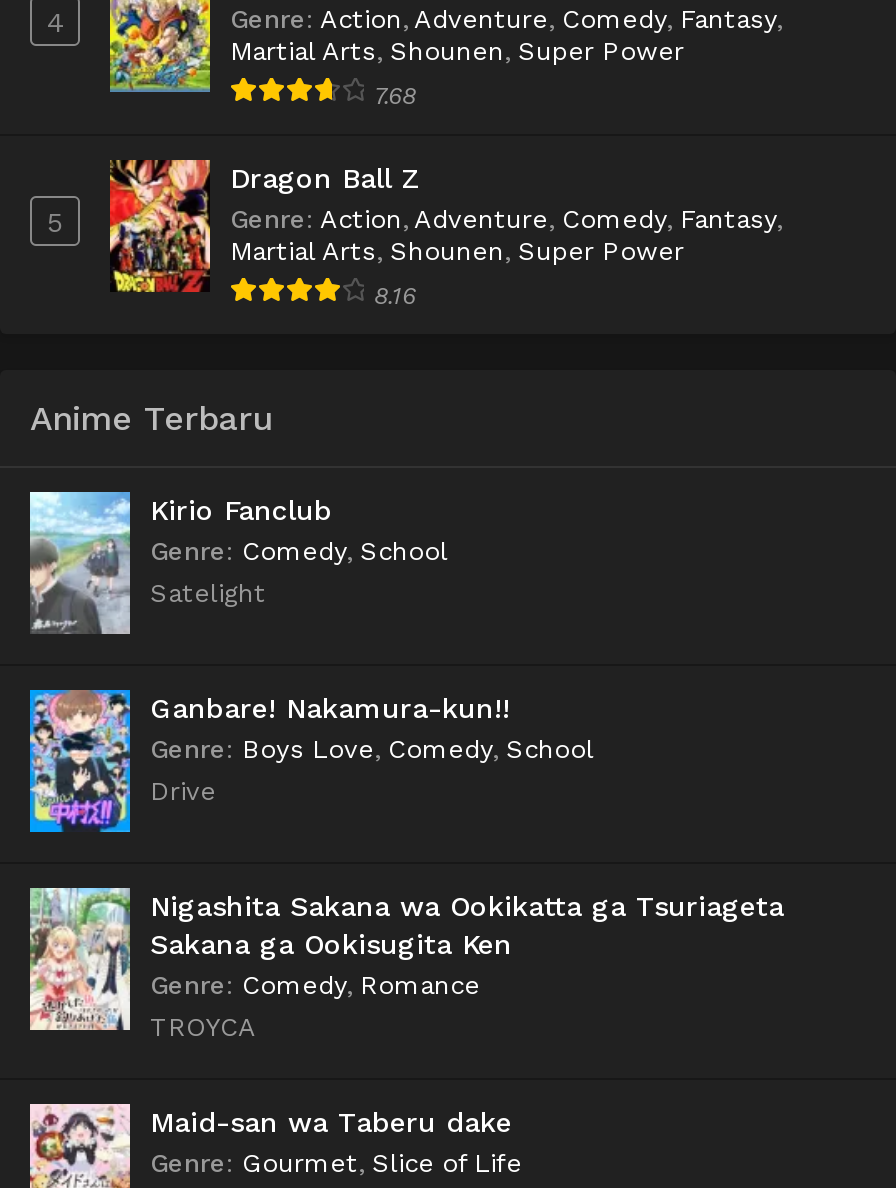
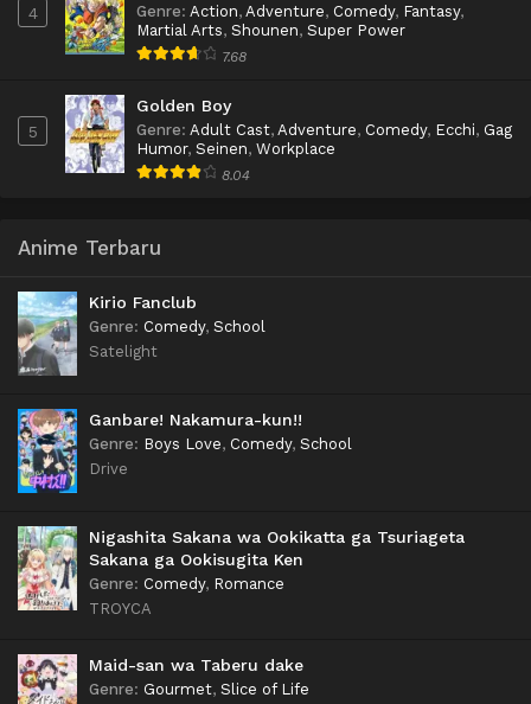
- [image]
- Dragon Ball Z
- Genre: Action, Adventure, Comedy, Fantasy,
- Martial Arts, Shounen, Super Power
+ [image]
+ Golden Boy
+ Genre: Adult Cast, Adventure, Comedy, Ecchi, Gag
+ Humor, Seinen, Workplace

- 8.16
+ 8.04
